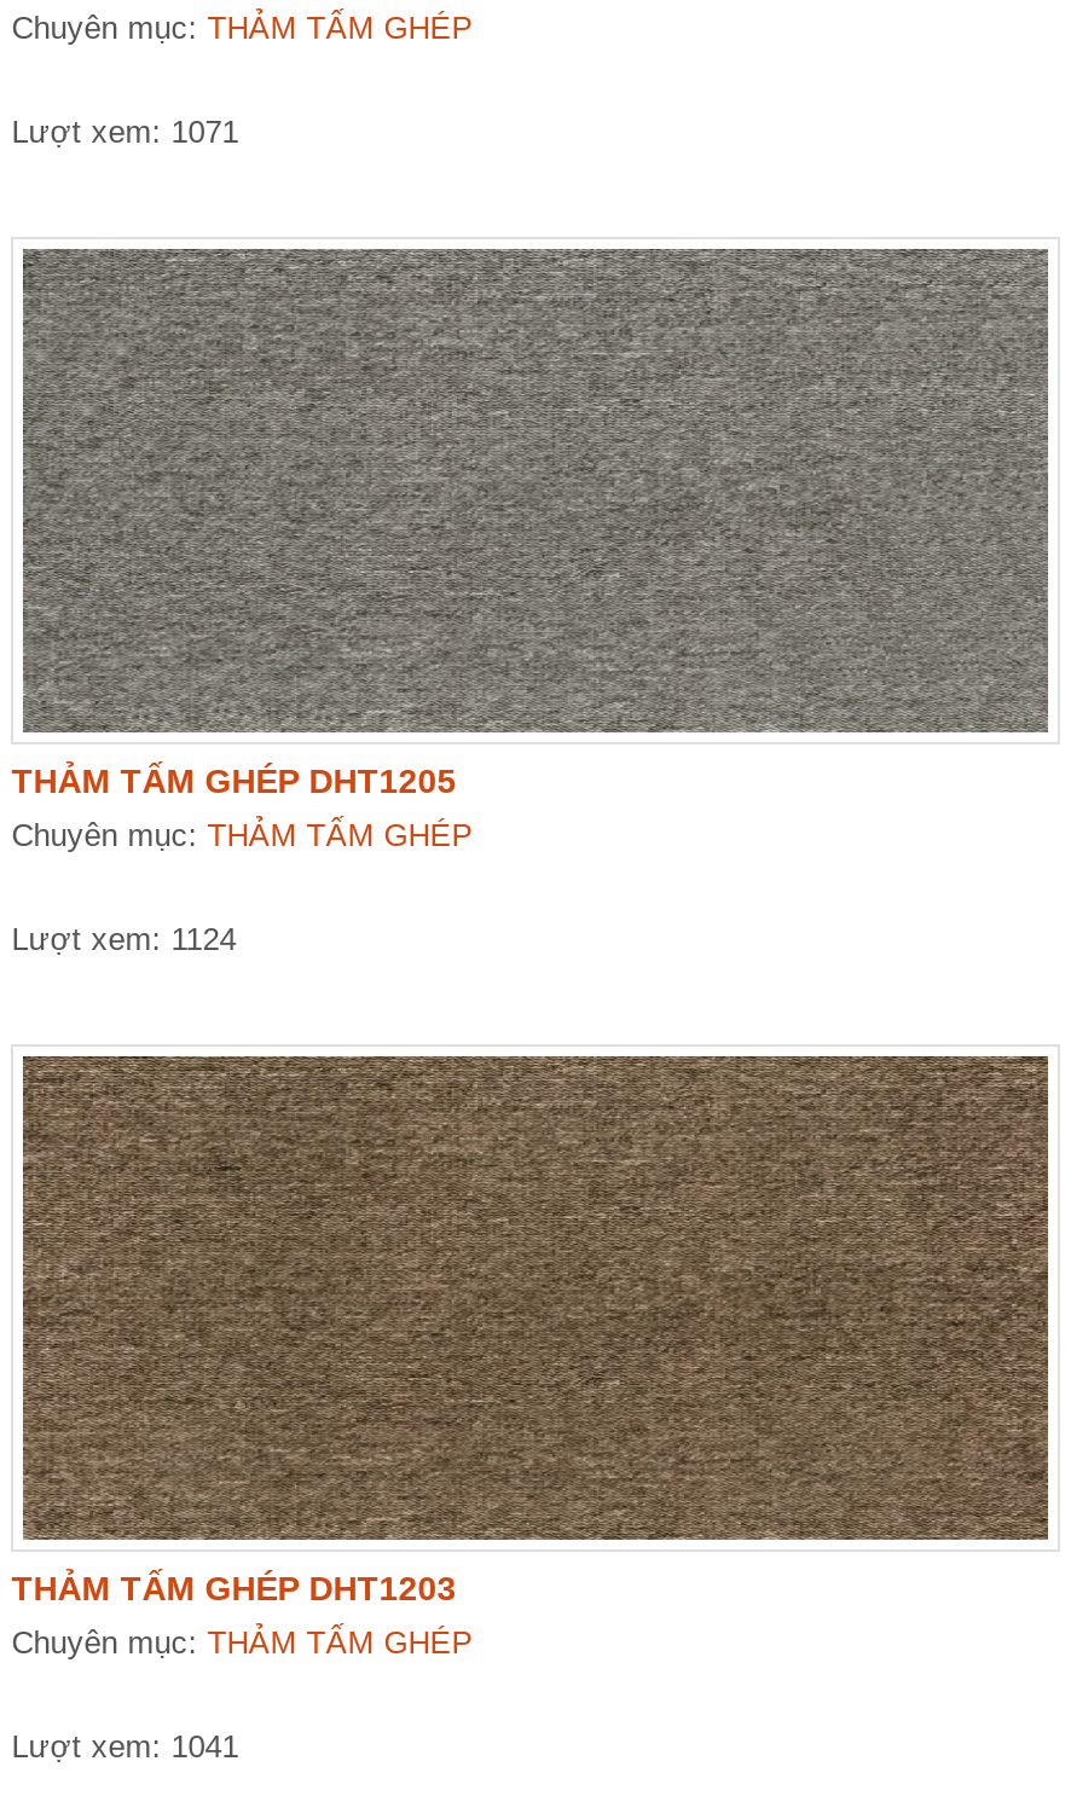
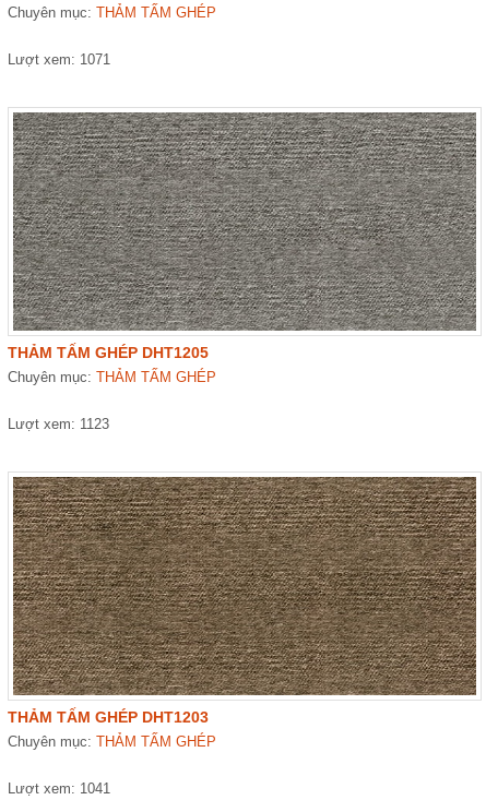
- Lượt xem: 1124
+ Lượt xem: 1123
